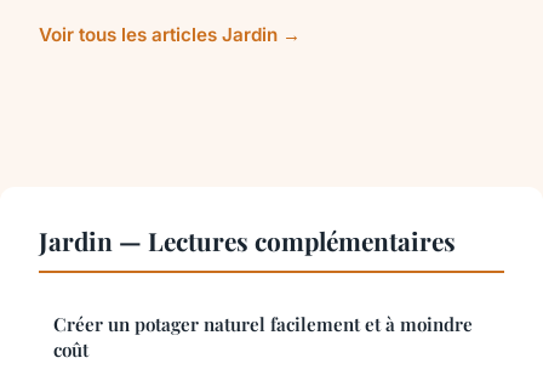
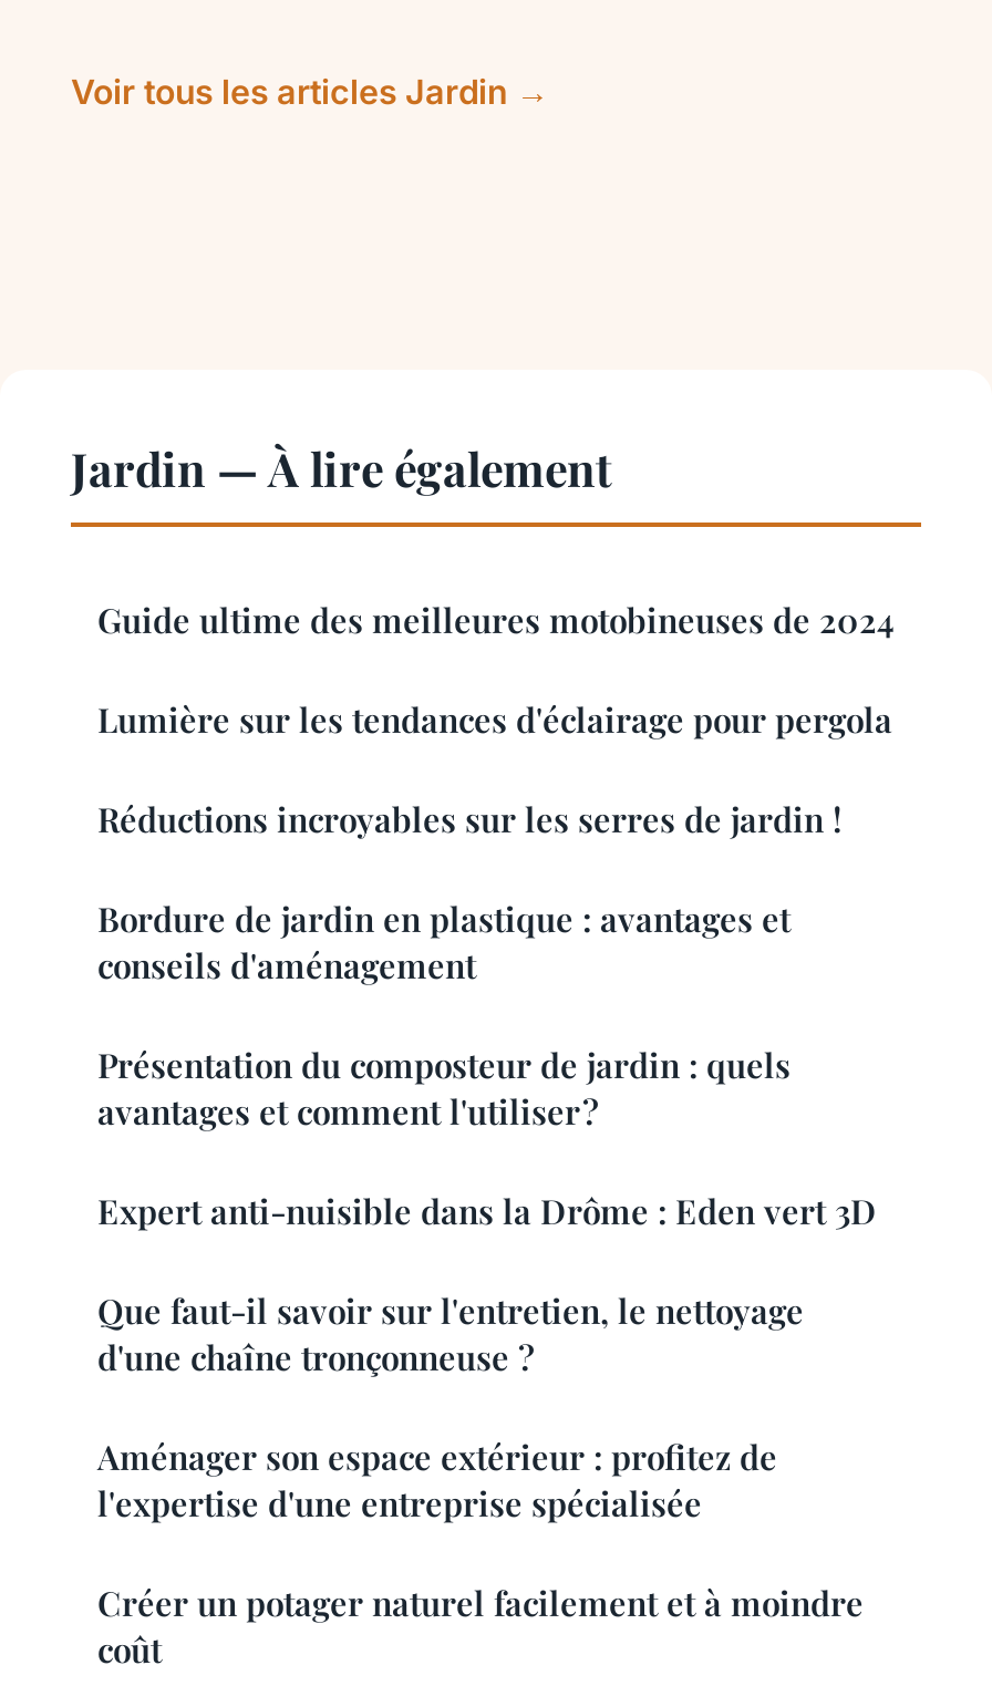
- Jardin — Lectures complémentaires
+ Jardin — À lire également
+ Guide ultime des meilleures motobineuses de 2024
+ Lumière sur les tendances d'éclairage pour pergola
+ Réductions incroyables sur les serres de jardin !
+ Bordure de jardin en plastique : avantages et
+ conseils d'aménagement
+ Présentation du composteur de jardin : quels
+ avantages et comment l'utiliser ?
+ Expert anti-nuisible dans la Drôme : Eden vert 3D
+ Que faut-il savoir sur l'entretien, le nettoyage
+ d'une chaîne tronçonneuse ?
+ Aménager son espace extérieur : profitez de
+ l'expertise d'une entreprise spécialisée
